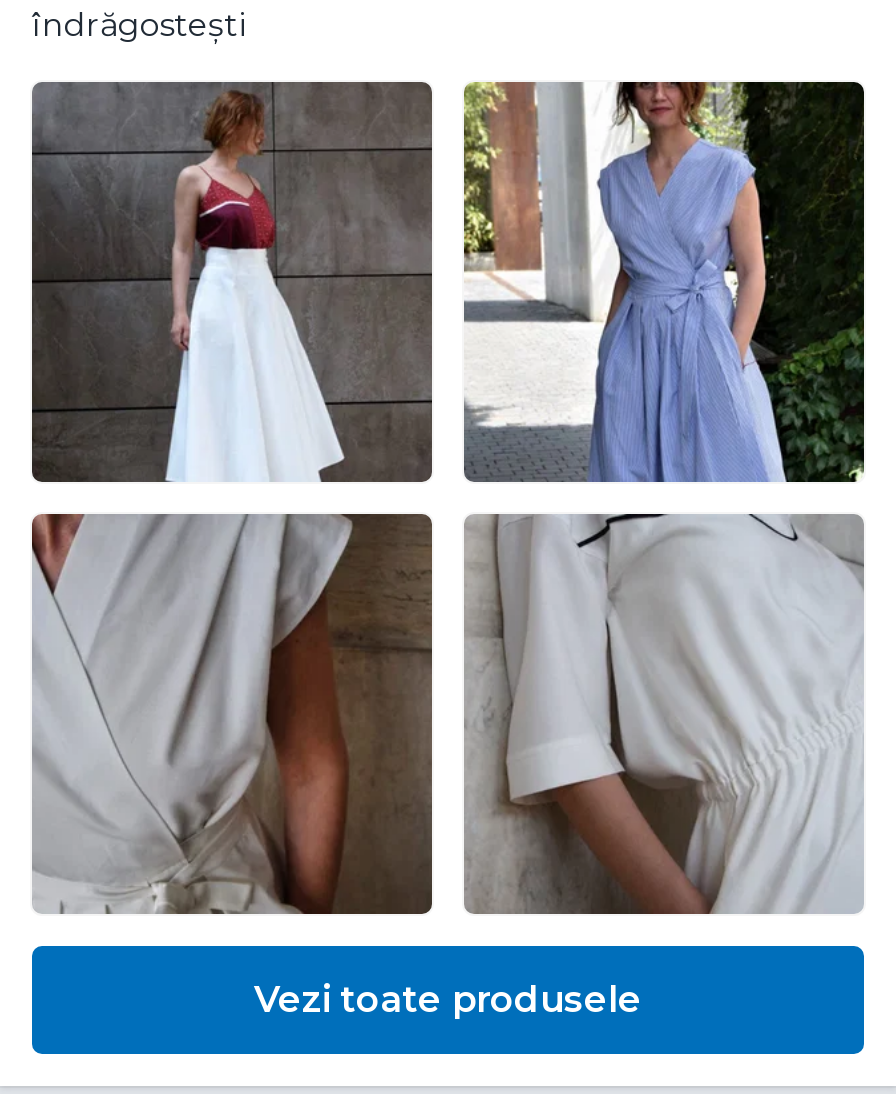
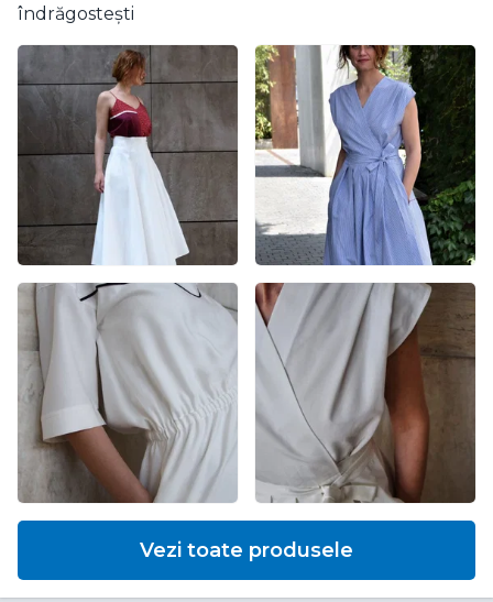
- [image]
+ [image]

- [image]
+ [image]
